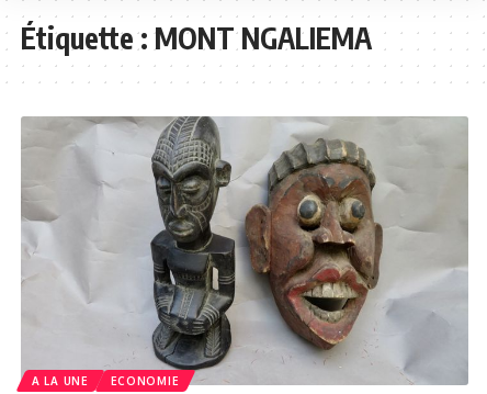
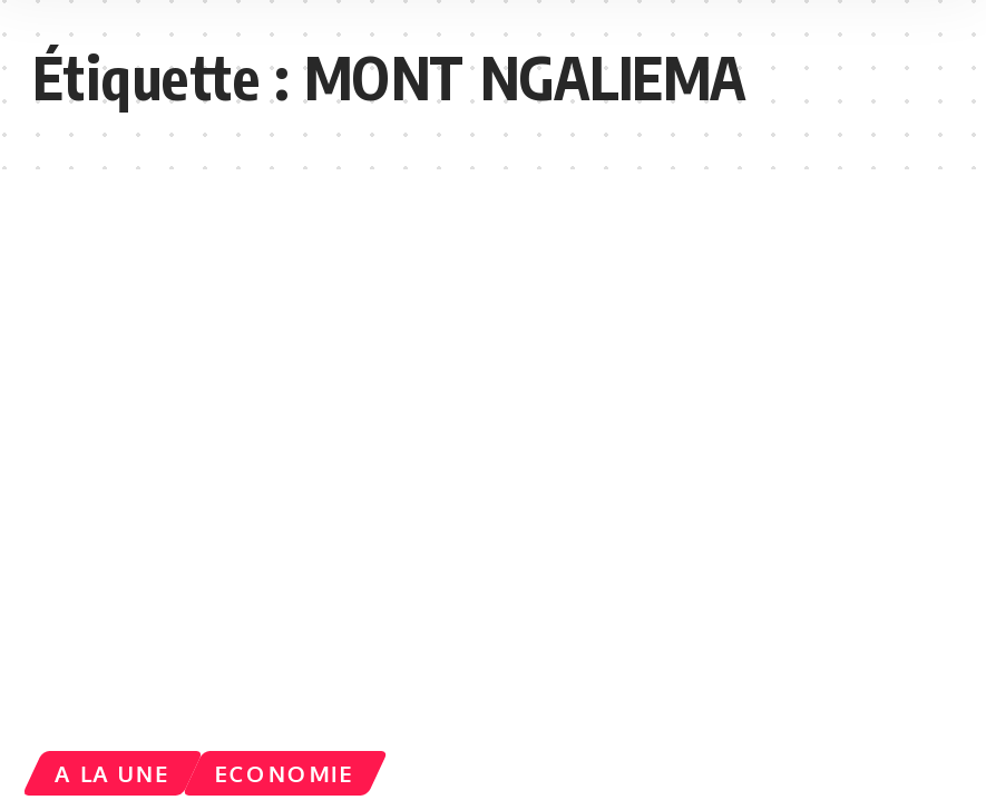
- [image]
